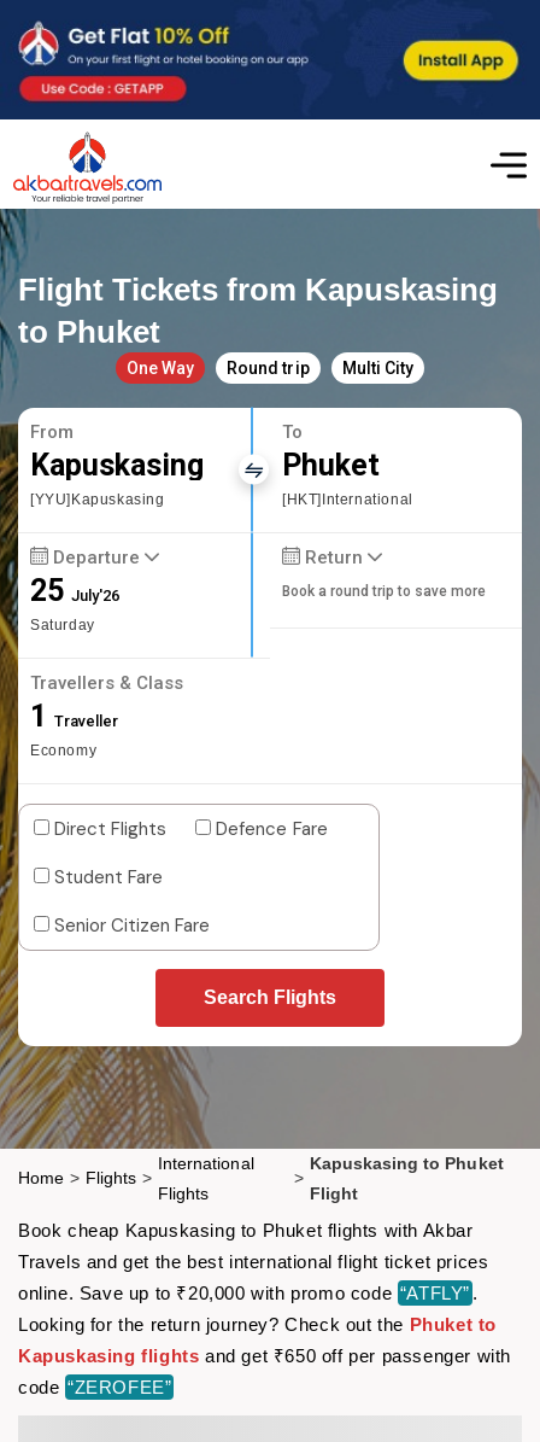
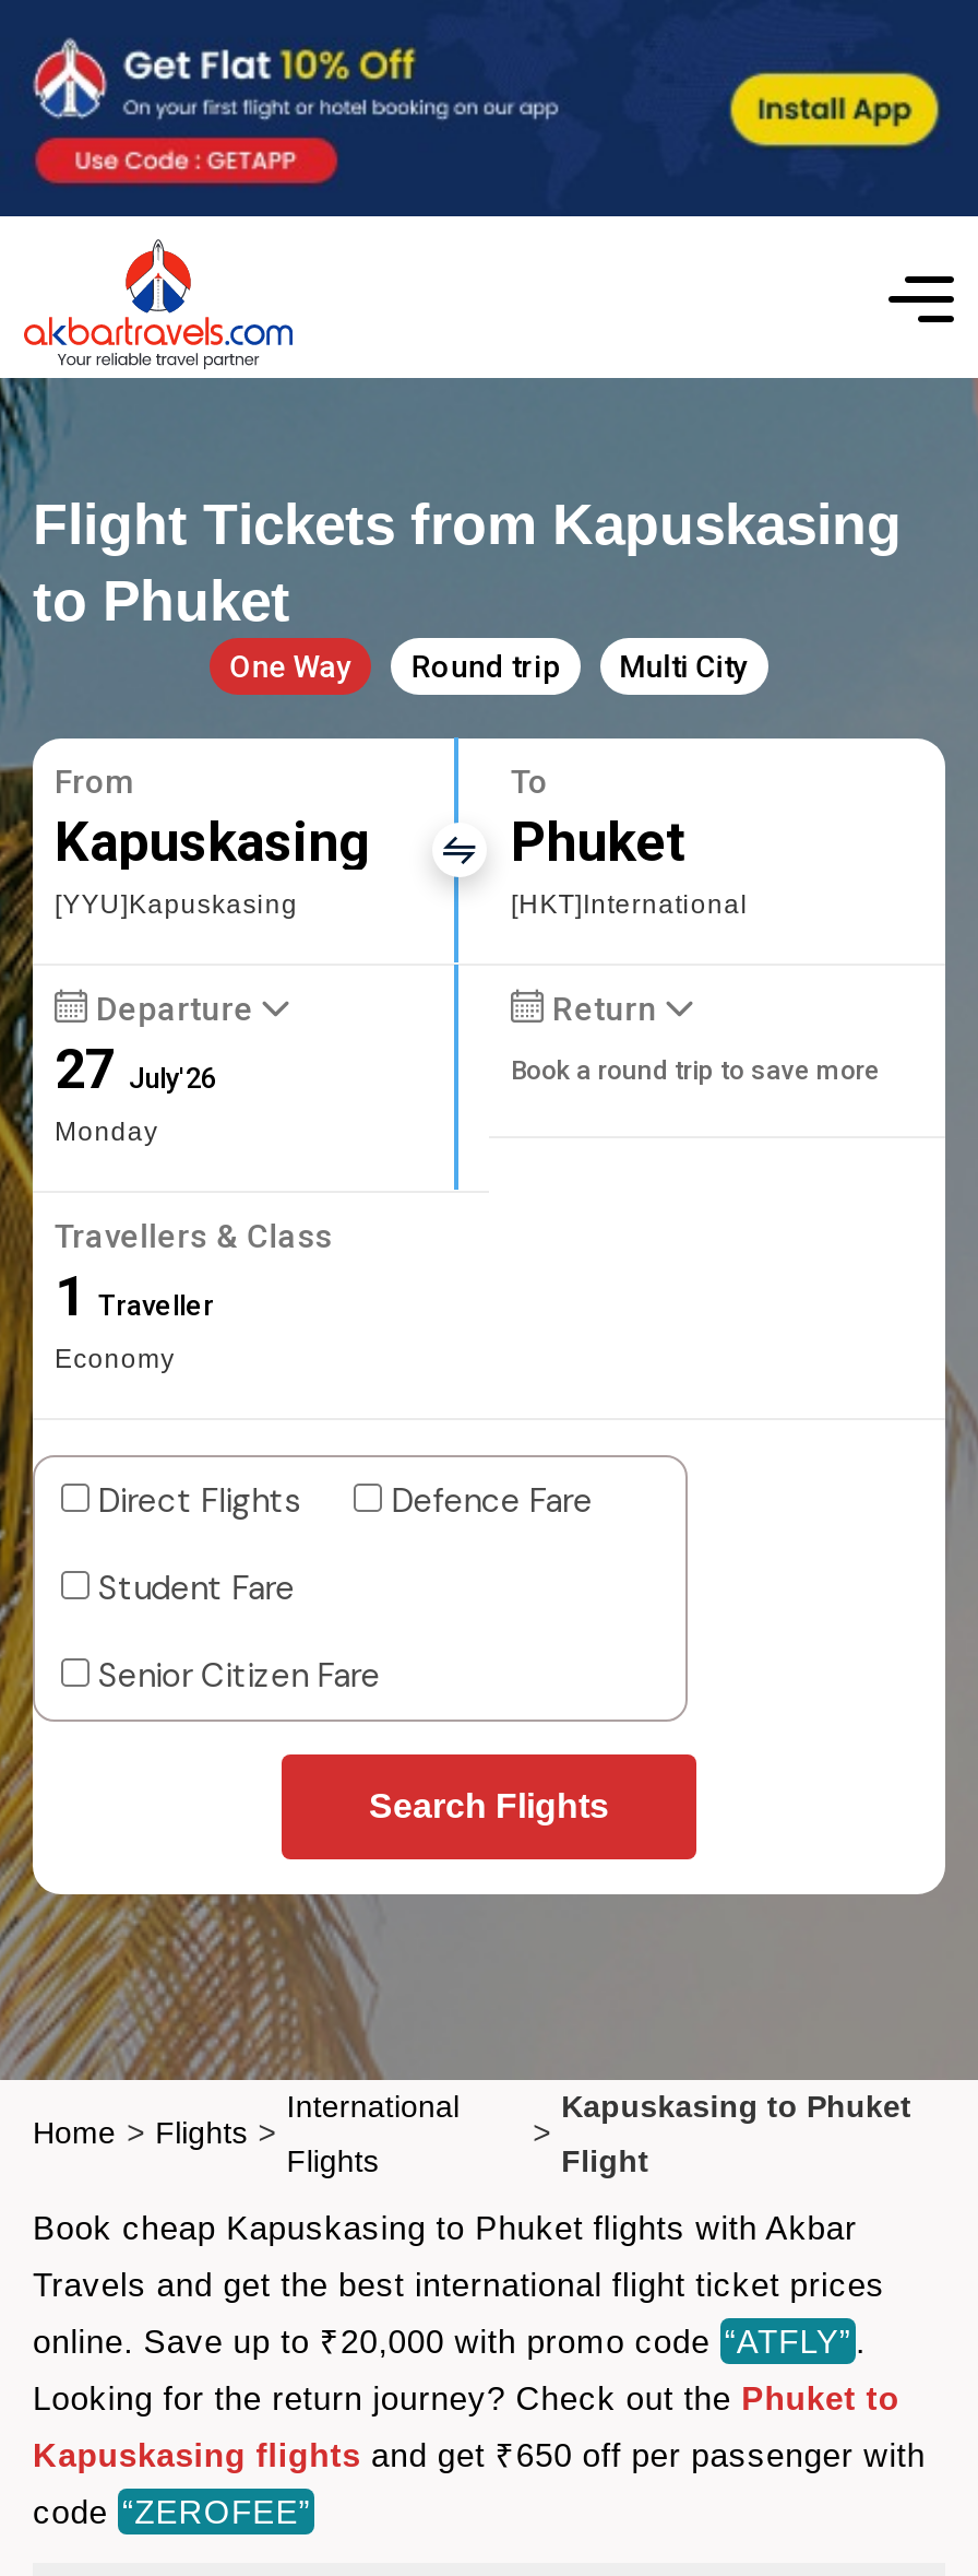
- 25 July'26
- Saturday
+ 27 July'26
+ Monday
